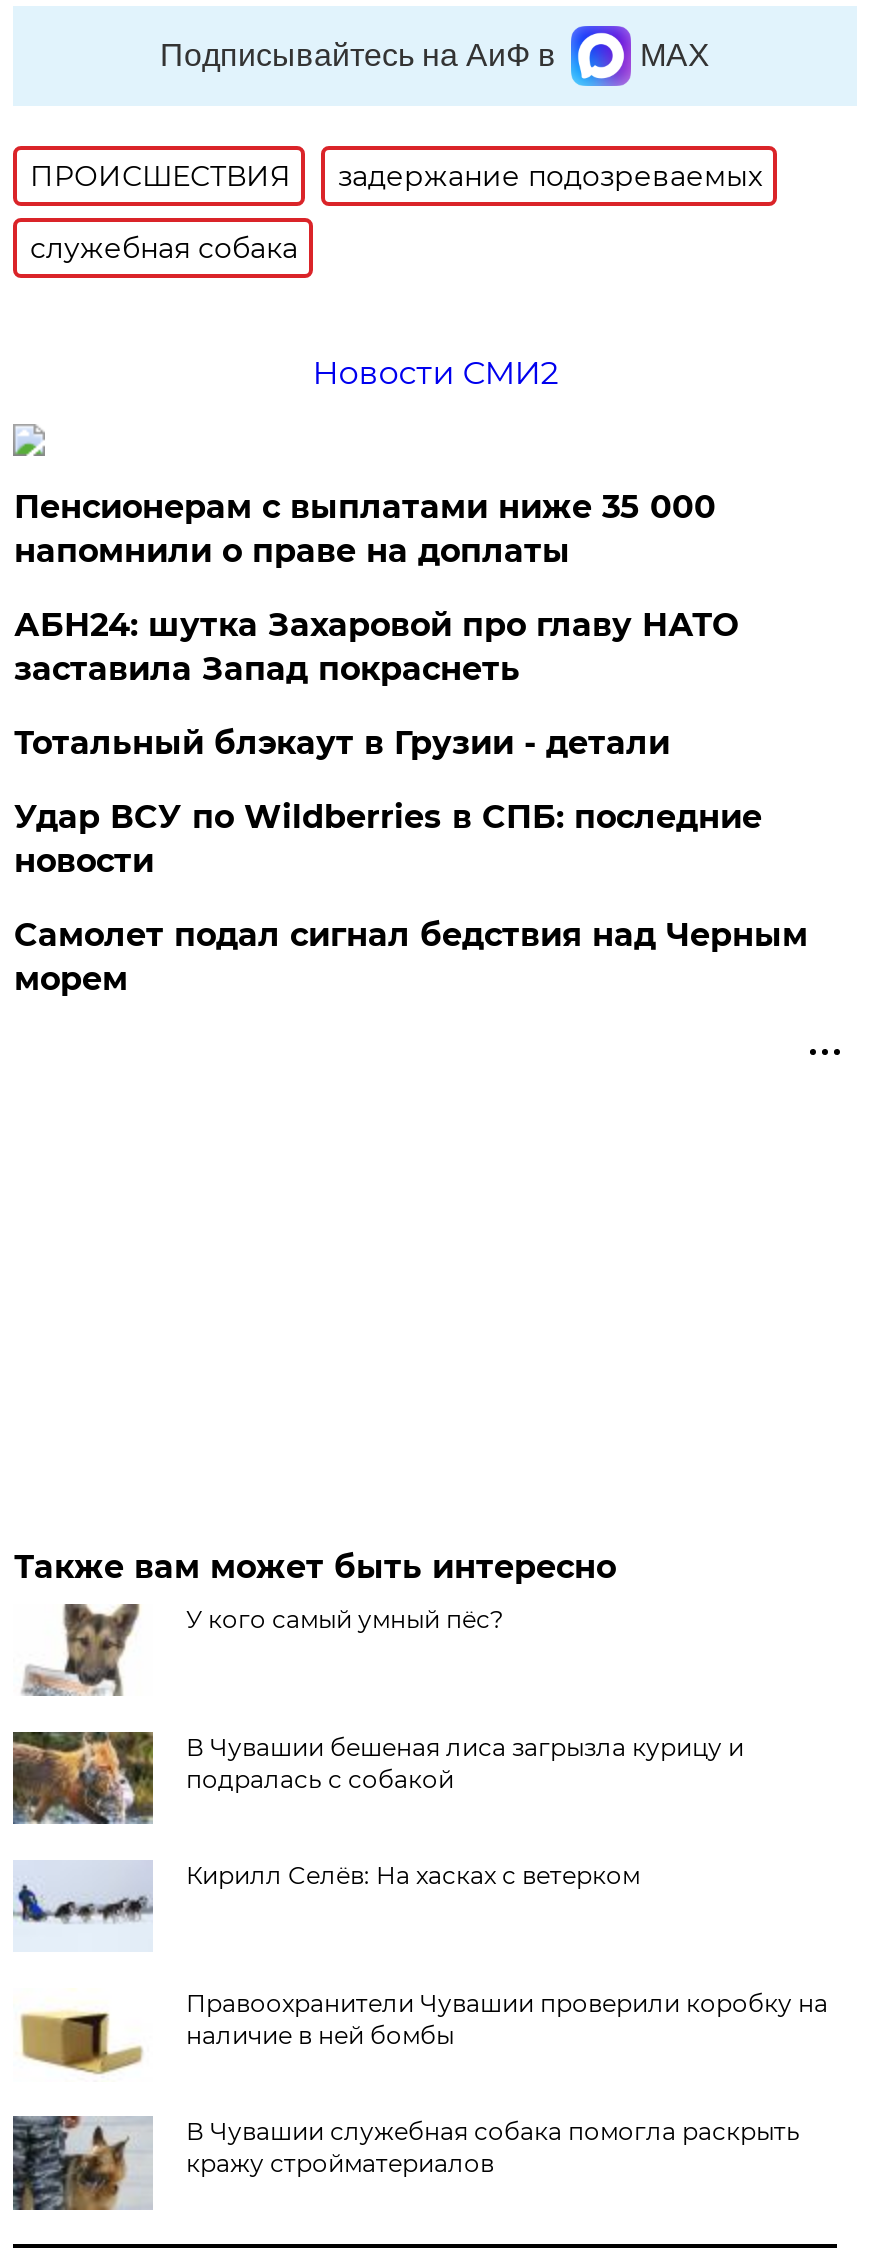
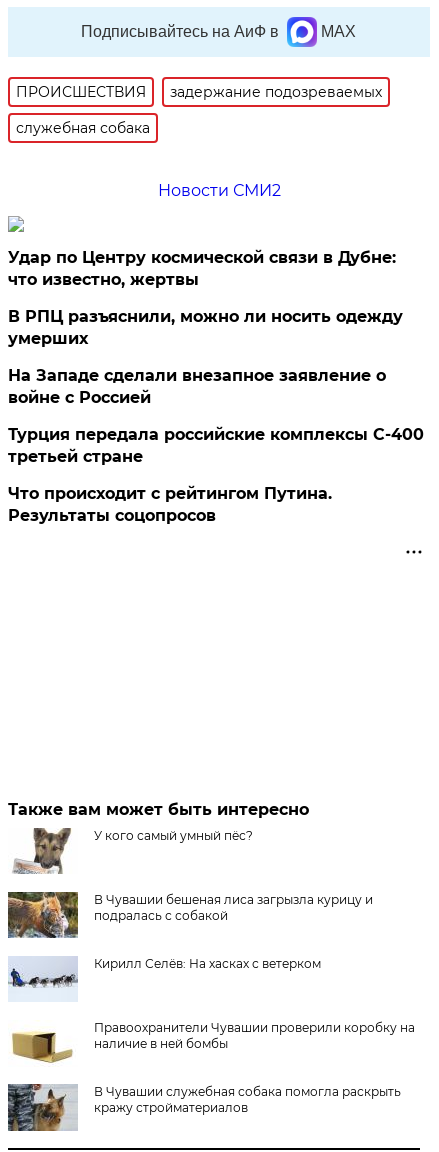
- Пенсионерам с выплатами ниже 35 000
- напомнили о праве на доплаты
+ Удар по Центру космической связи в Дубне:
+ что известно, жертвы

- АБН24: шутка Захаровой про главу НАТО
- заставила Запад покраснеть
+ В РПЦ разъяснили, можно ли носить одежду
+ умерших

- Тотальный блэкаут в Грузии - детали
+ На Западе сделали внезапное заявление о
+ войне с Россией

- Удар ВСУ по Wildberries в СПБ: последние
- новости
+ Турция передала российские комплексы С-400
+ третьей стране

- Самолет подал сигнал бедствия над Черным
- морем
+ Что происходит с рейтингом Путина.
+ Результаты соцопросов
